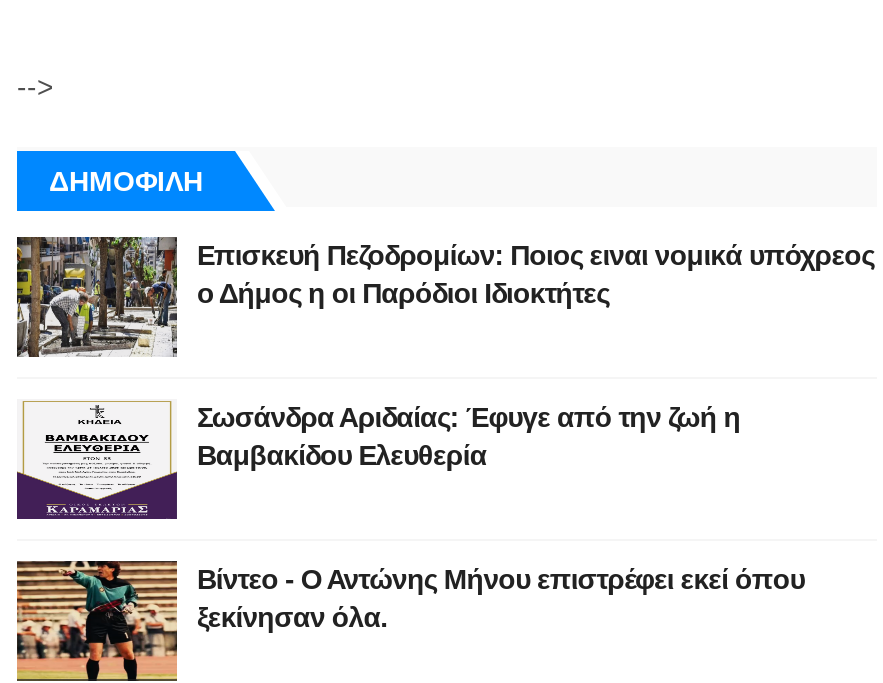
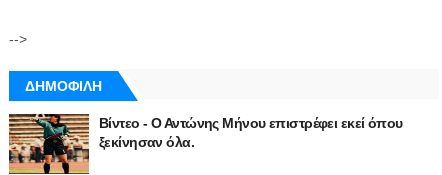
- [image]
- Επισκευή Πεζοδρομίων: Ποιος ειναι νομικά υπόχρεος
- ο Δήμος η οι Παρόδιοι Ιδιοκτήτες

- [image]
- Σωσάνδρα Αριδαίας: Έφυγε από την ζωή η
- Βαμβακίδου Ελευθερία
